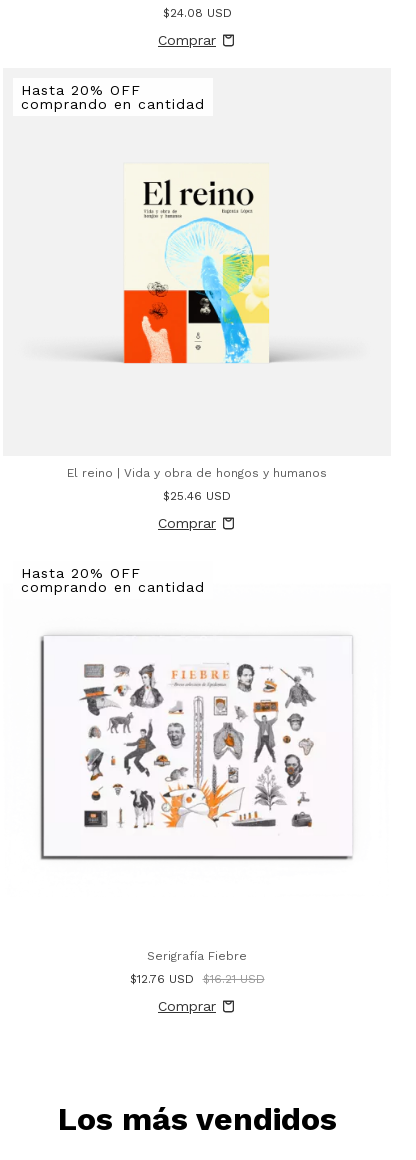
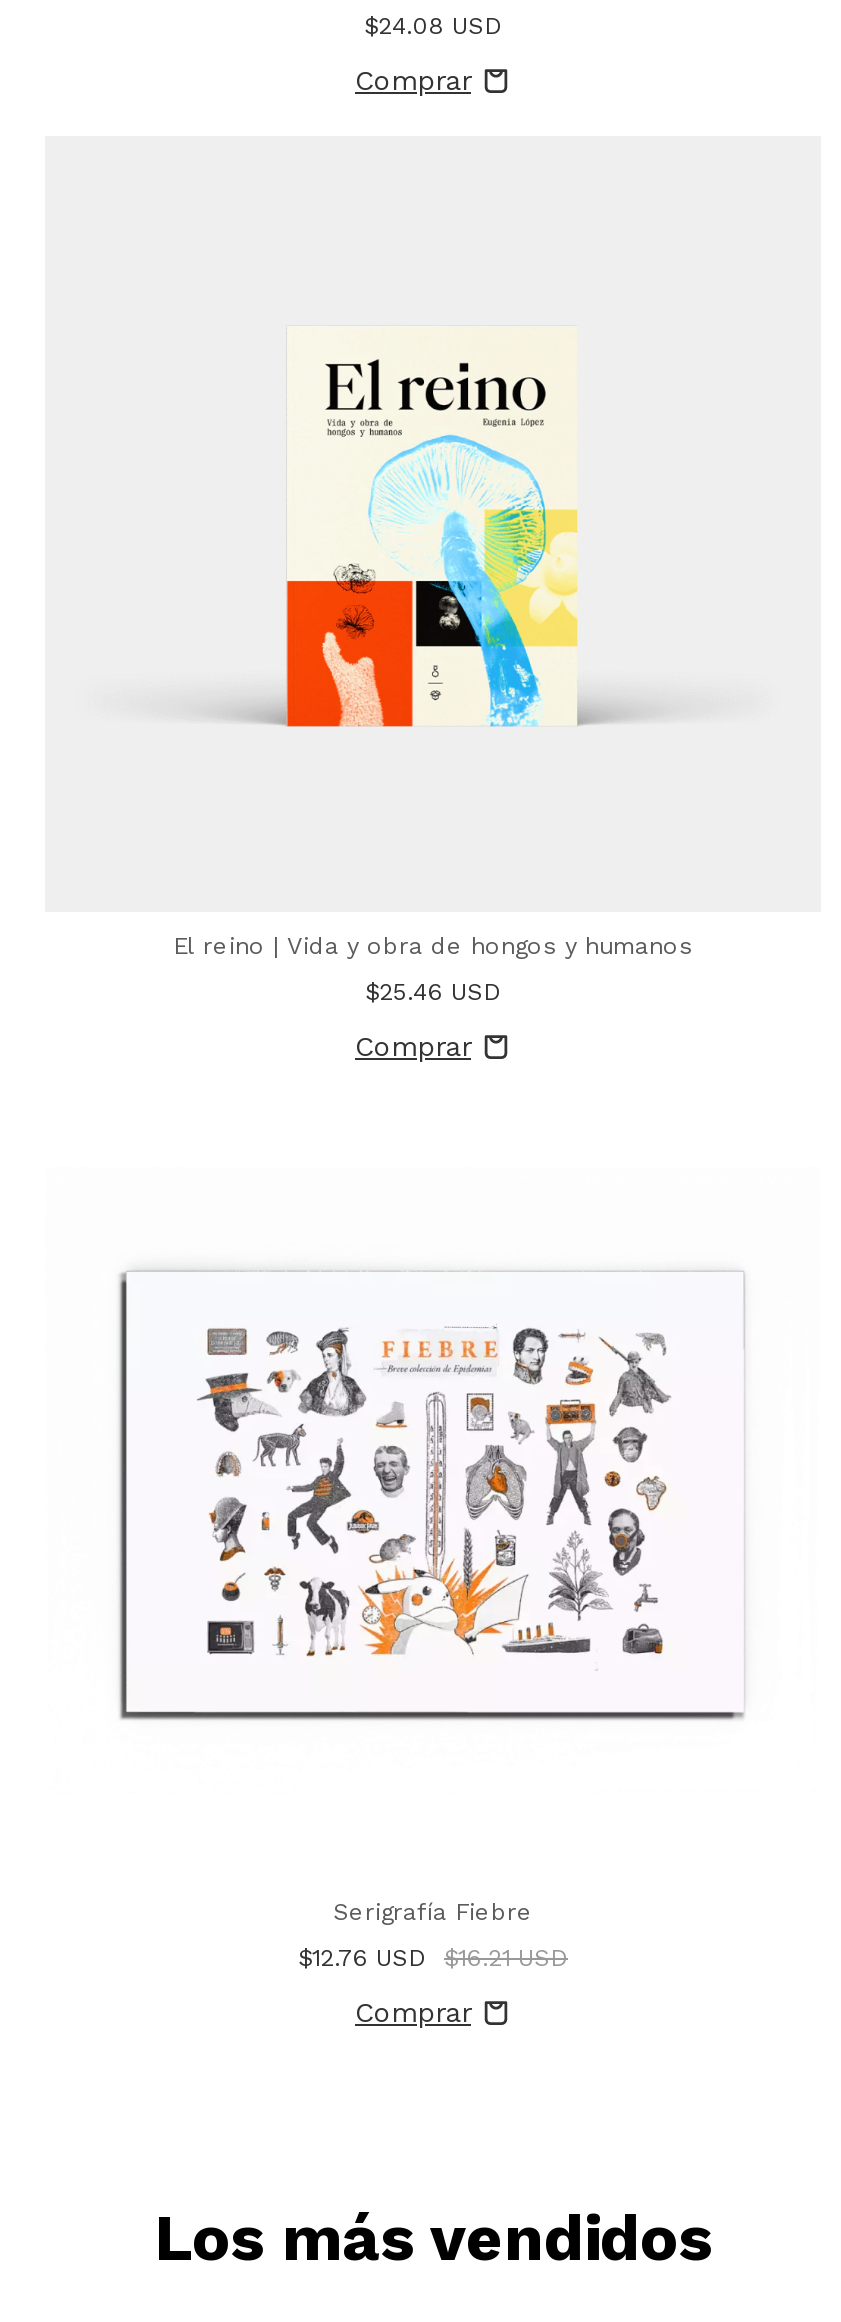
- Hasta 20% OFF
- comprando en cantidad

- Hasta 20% OFF
- comprando en cantidad
